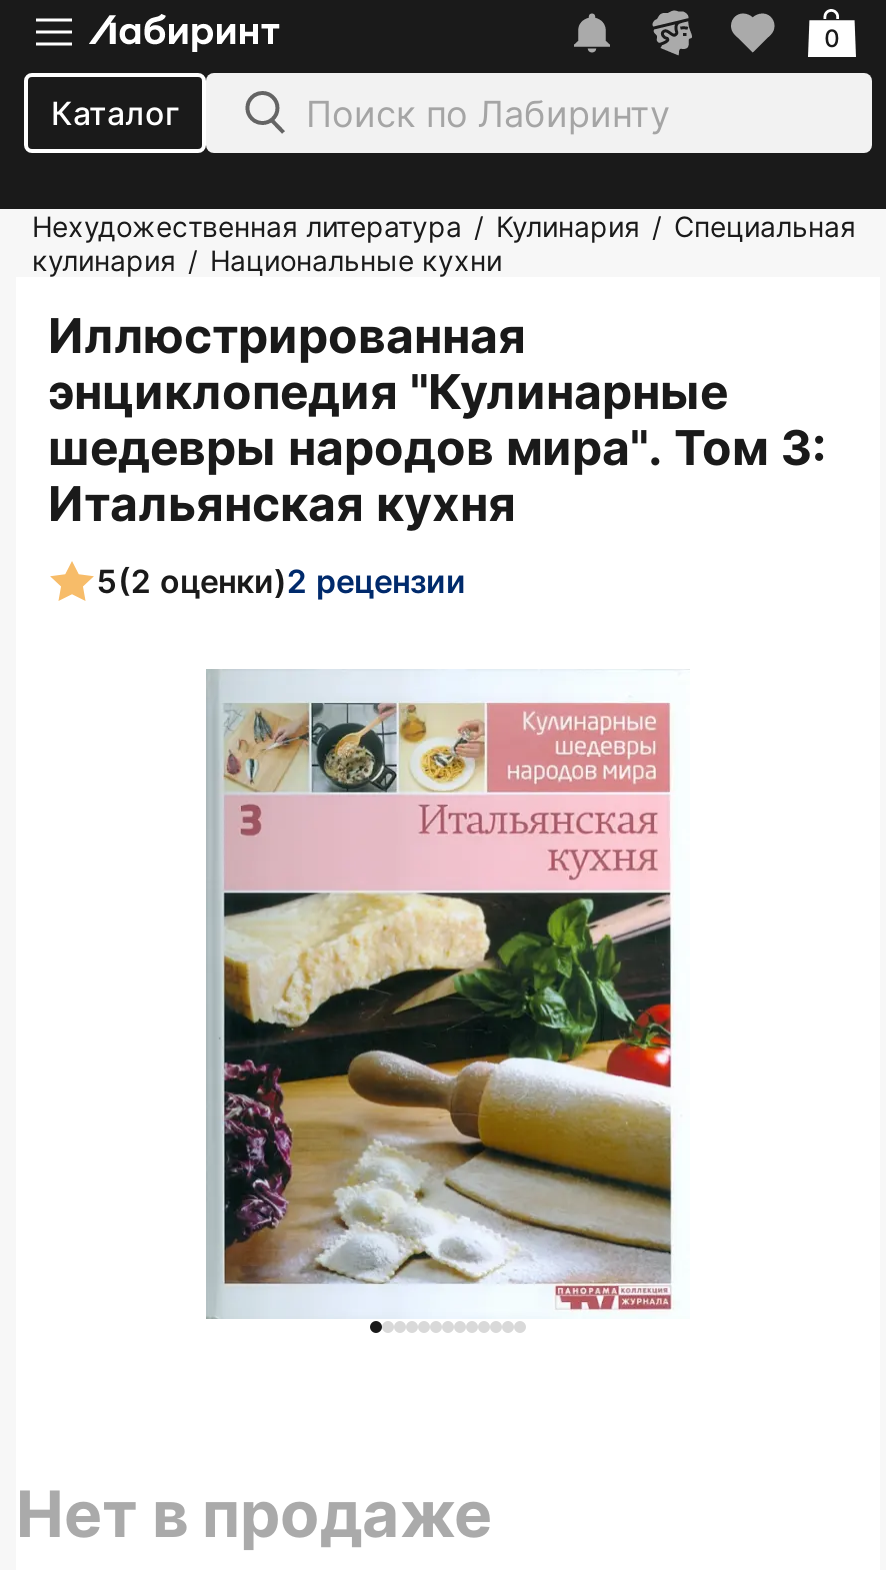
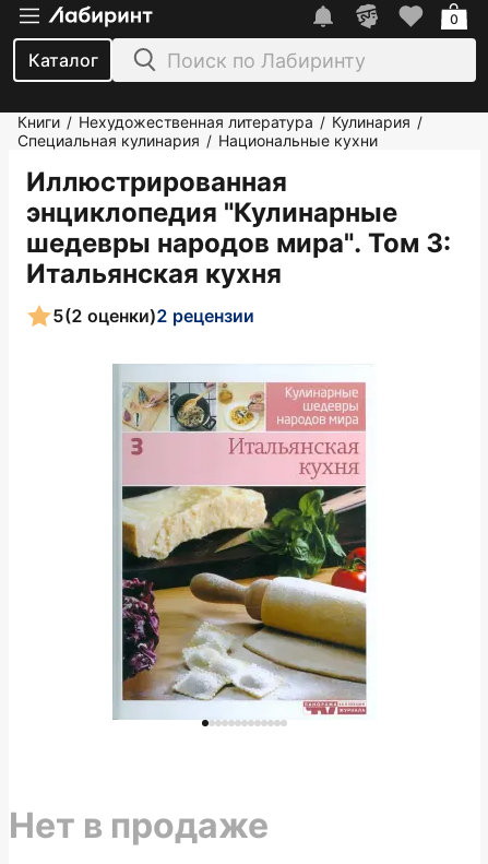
- Нехудожественная литература / Кулинария / Специальная
- кулинария / Национальные кухни
+ Книги / Нехудожественная литература / Кулинария /
+ Специальная кулинария / Национальные кухни
